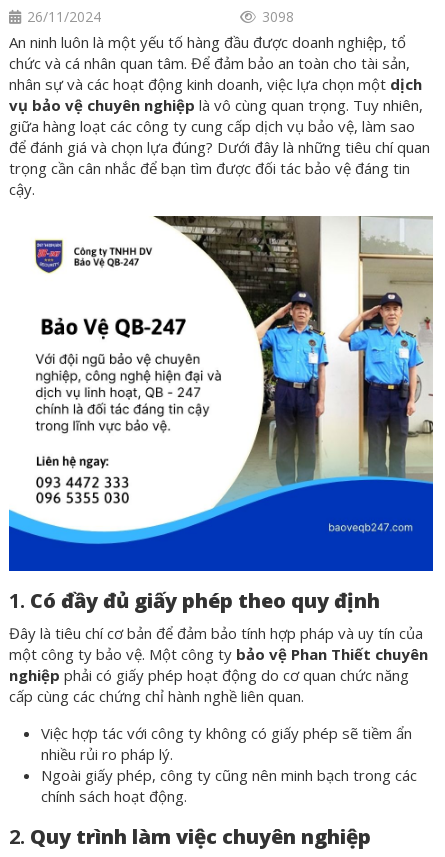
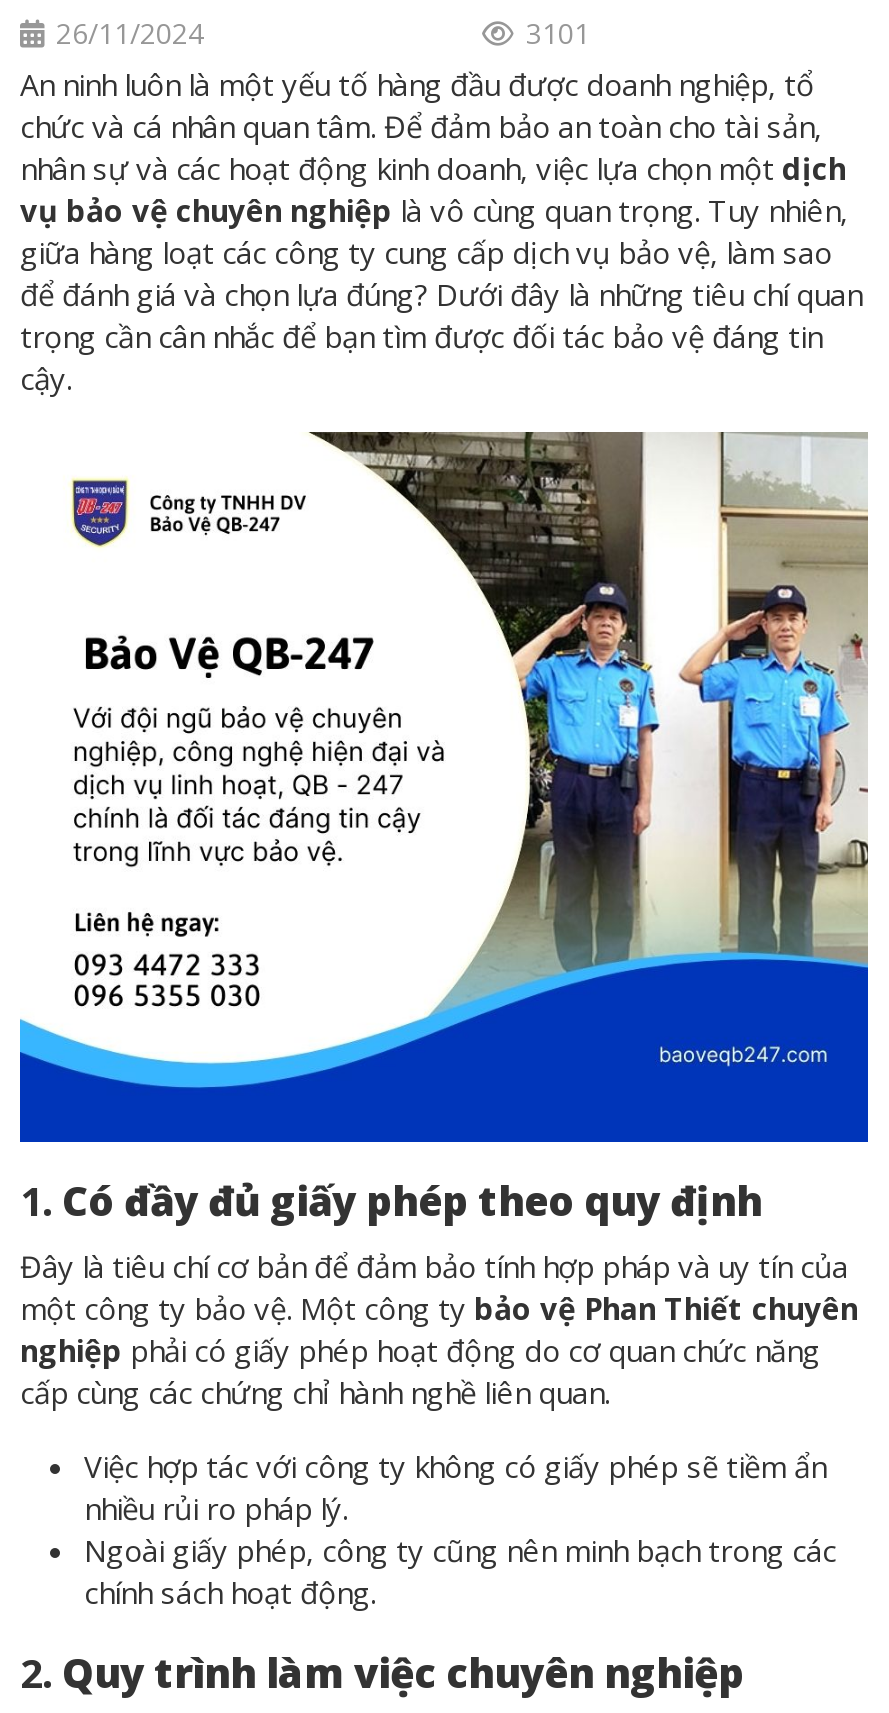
- 3098
+ 3101
